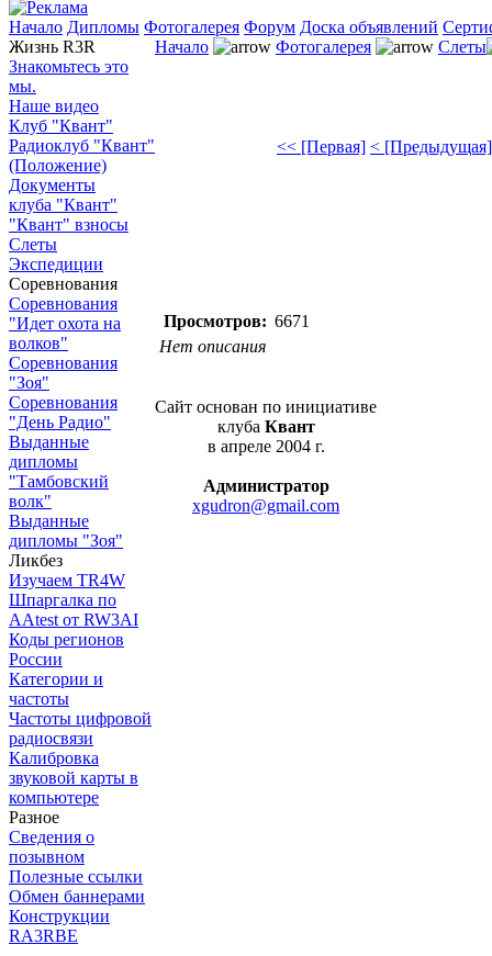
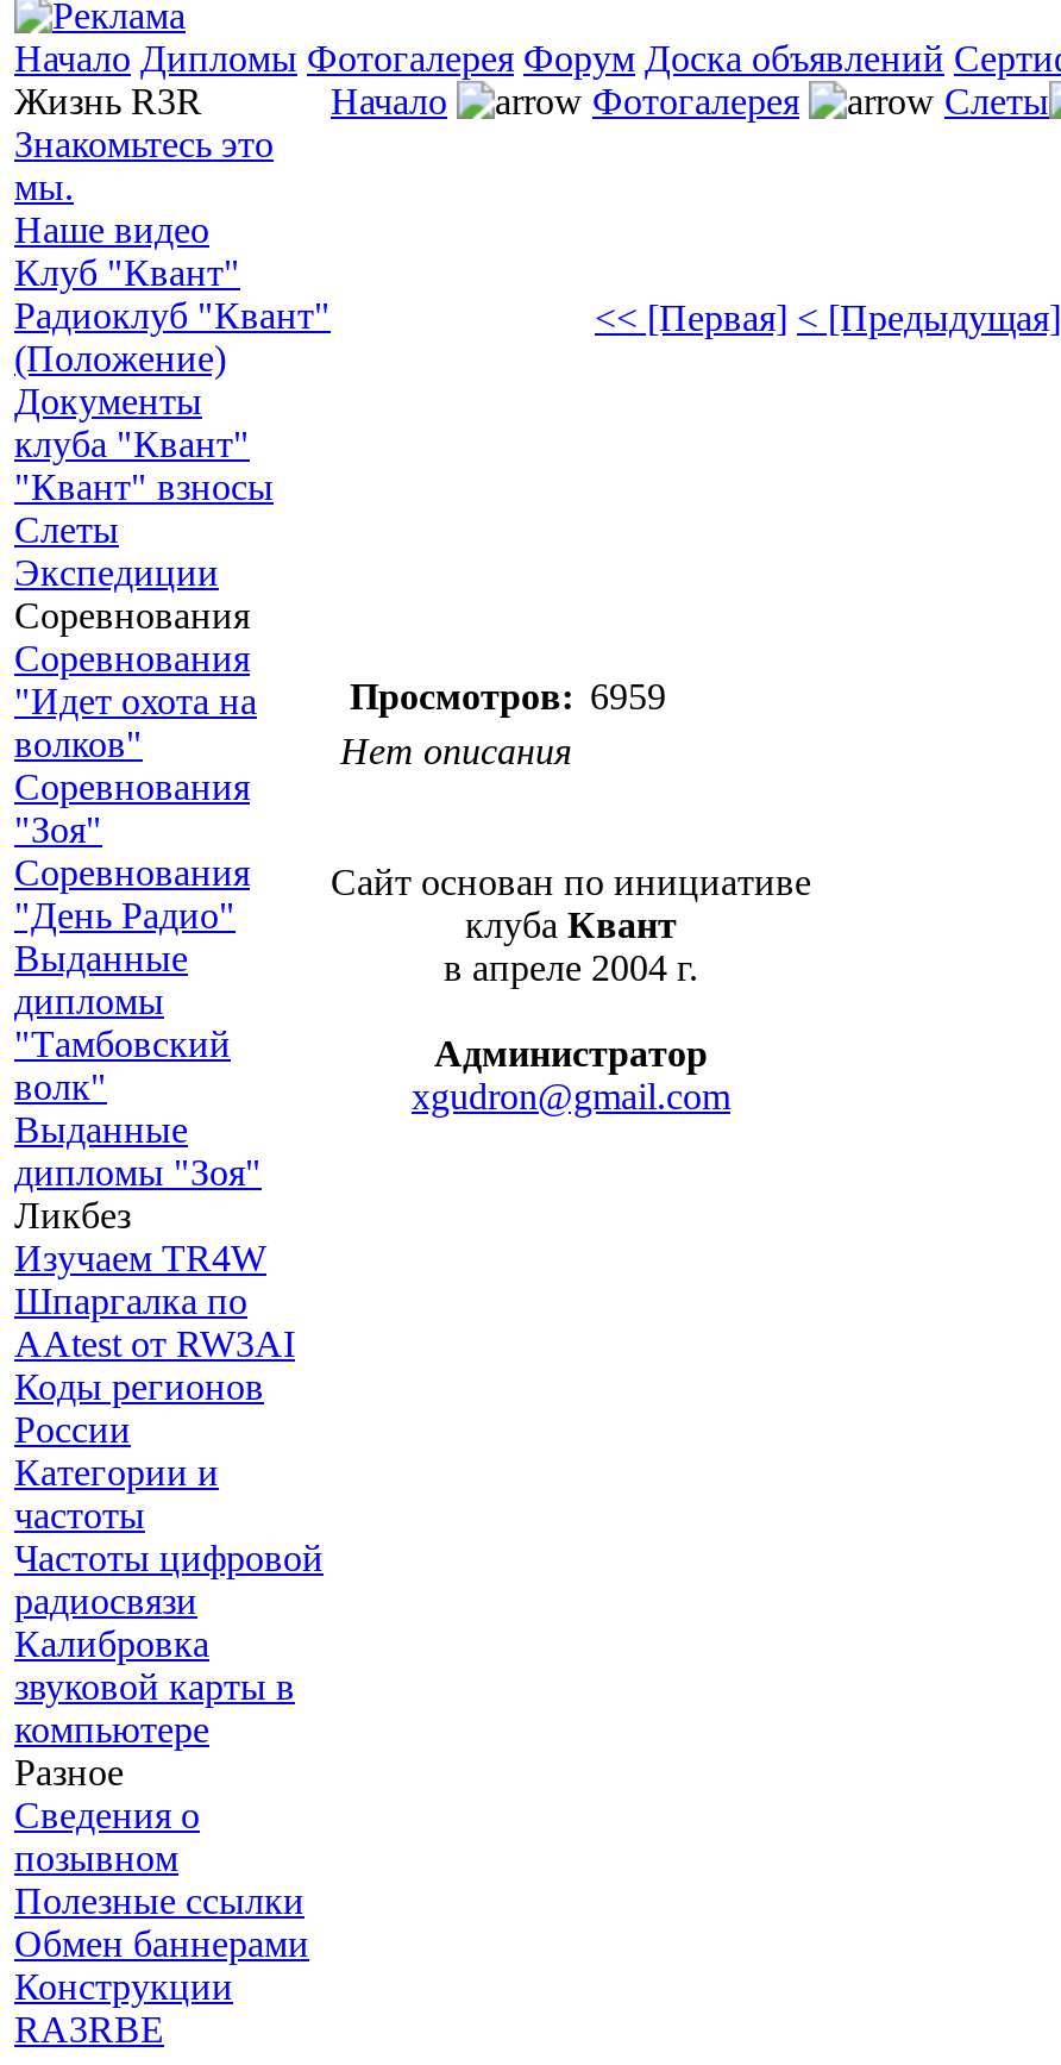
- Просмотров: 6671
+ Просмотров: 6959
